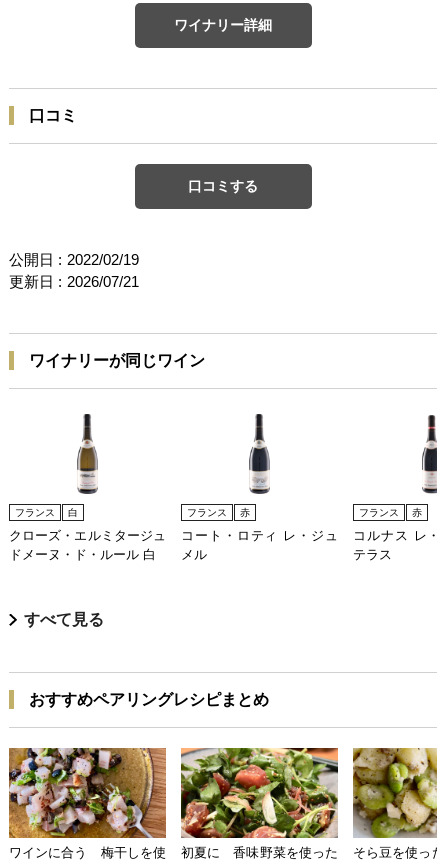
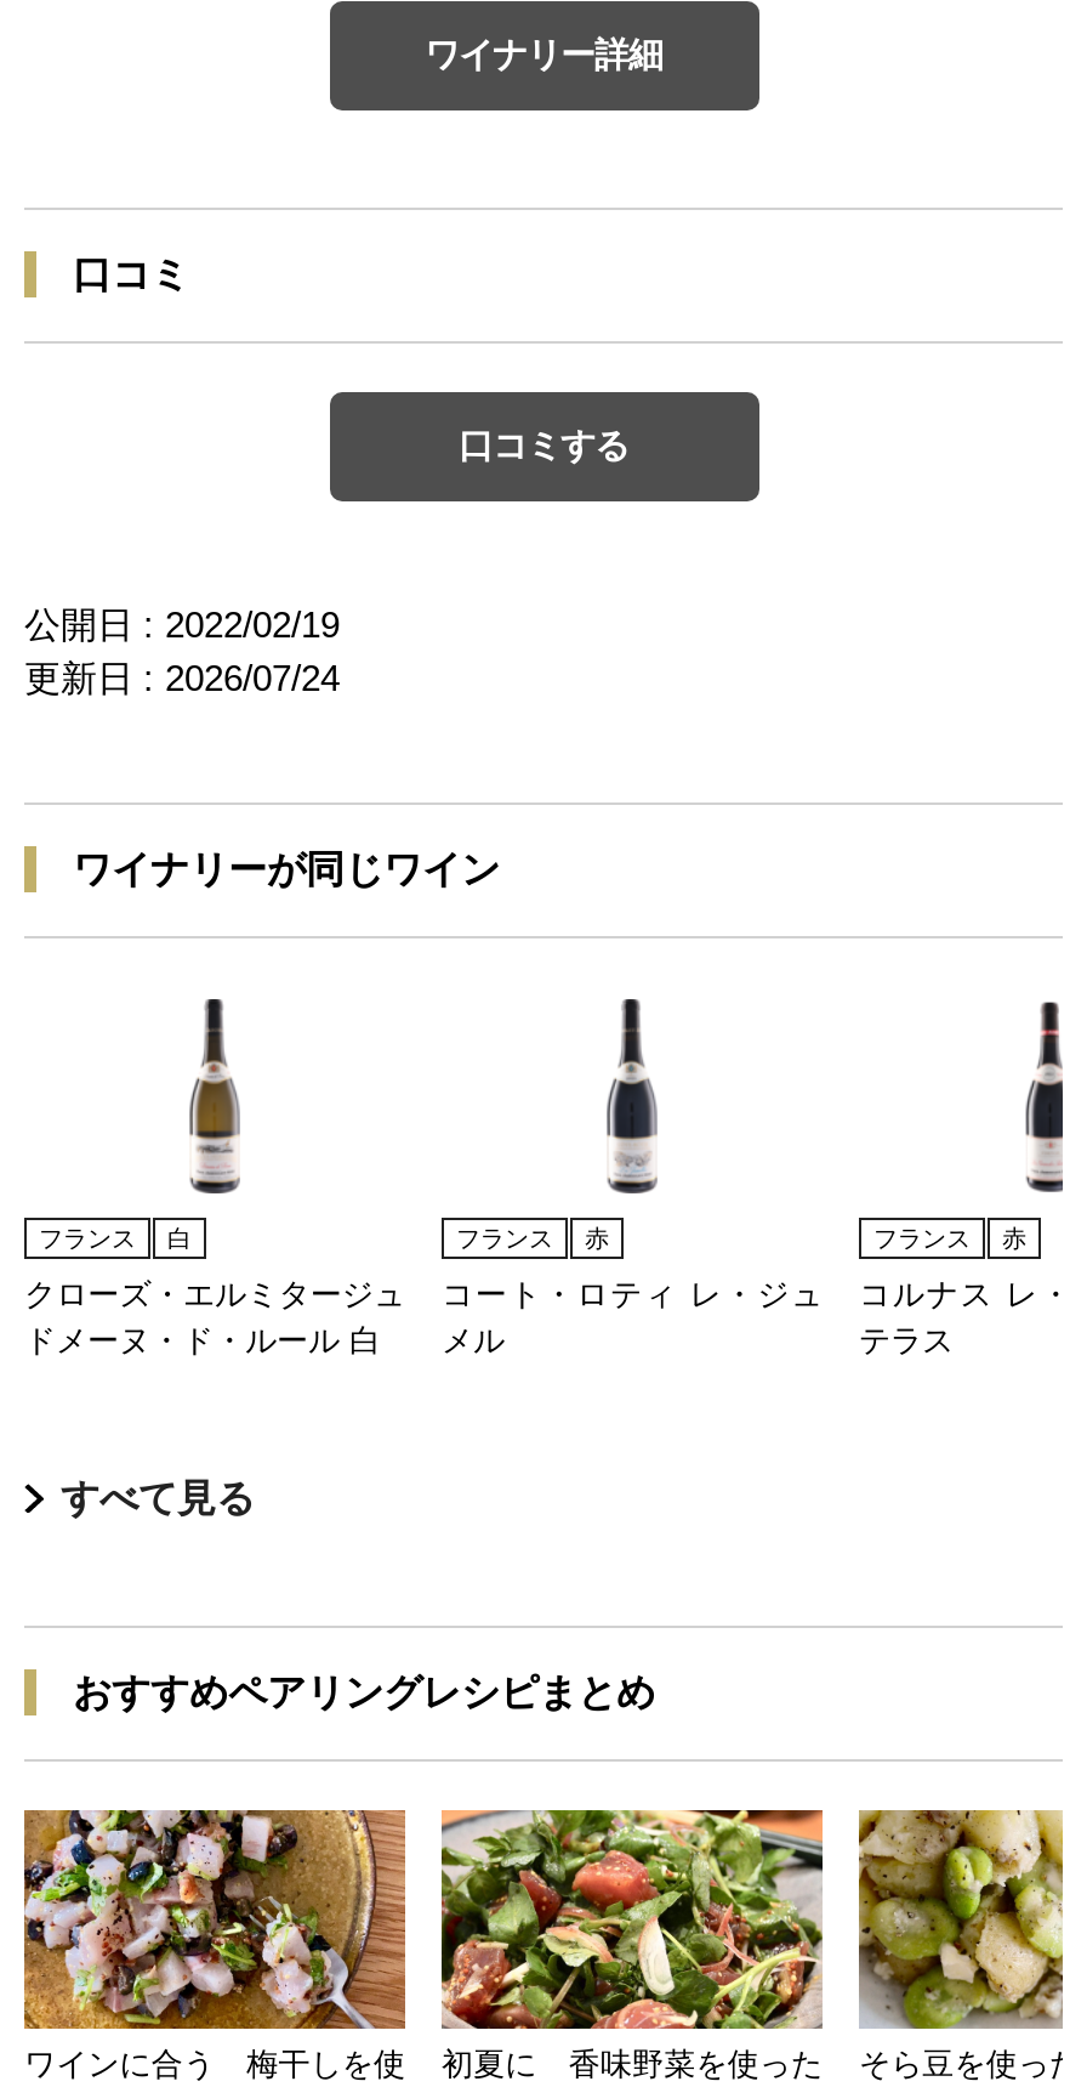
- 更新日 : 2026/07/21
+ 更新日 : 2026/07/24
